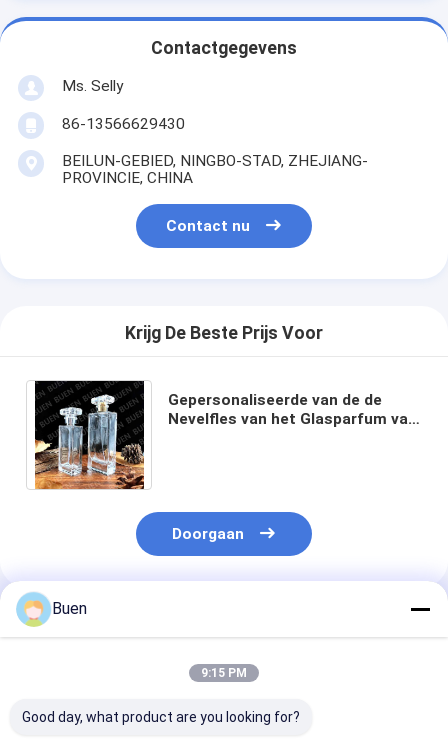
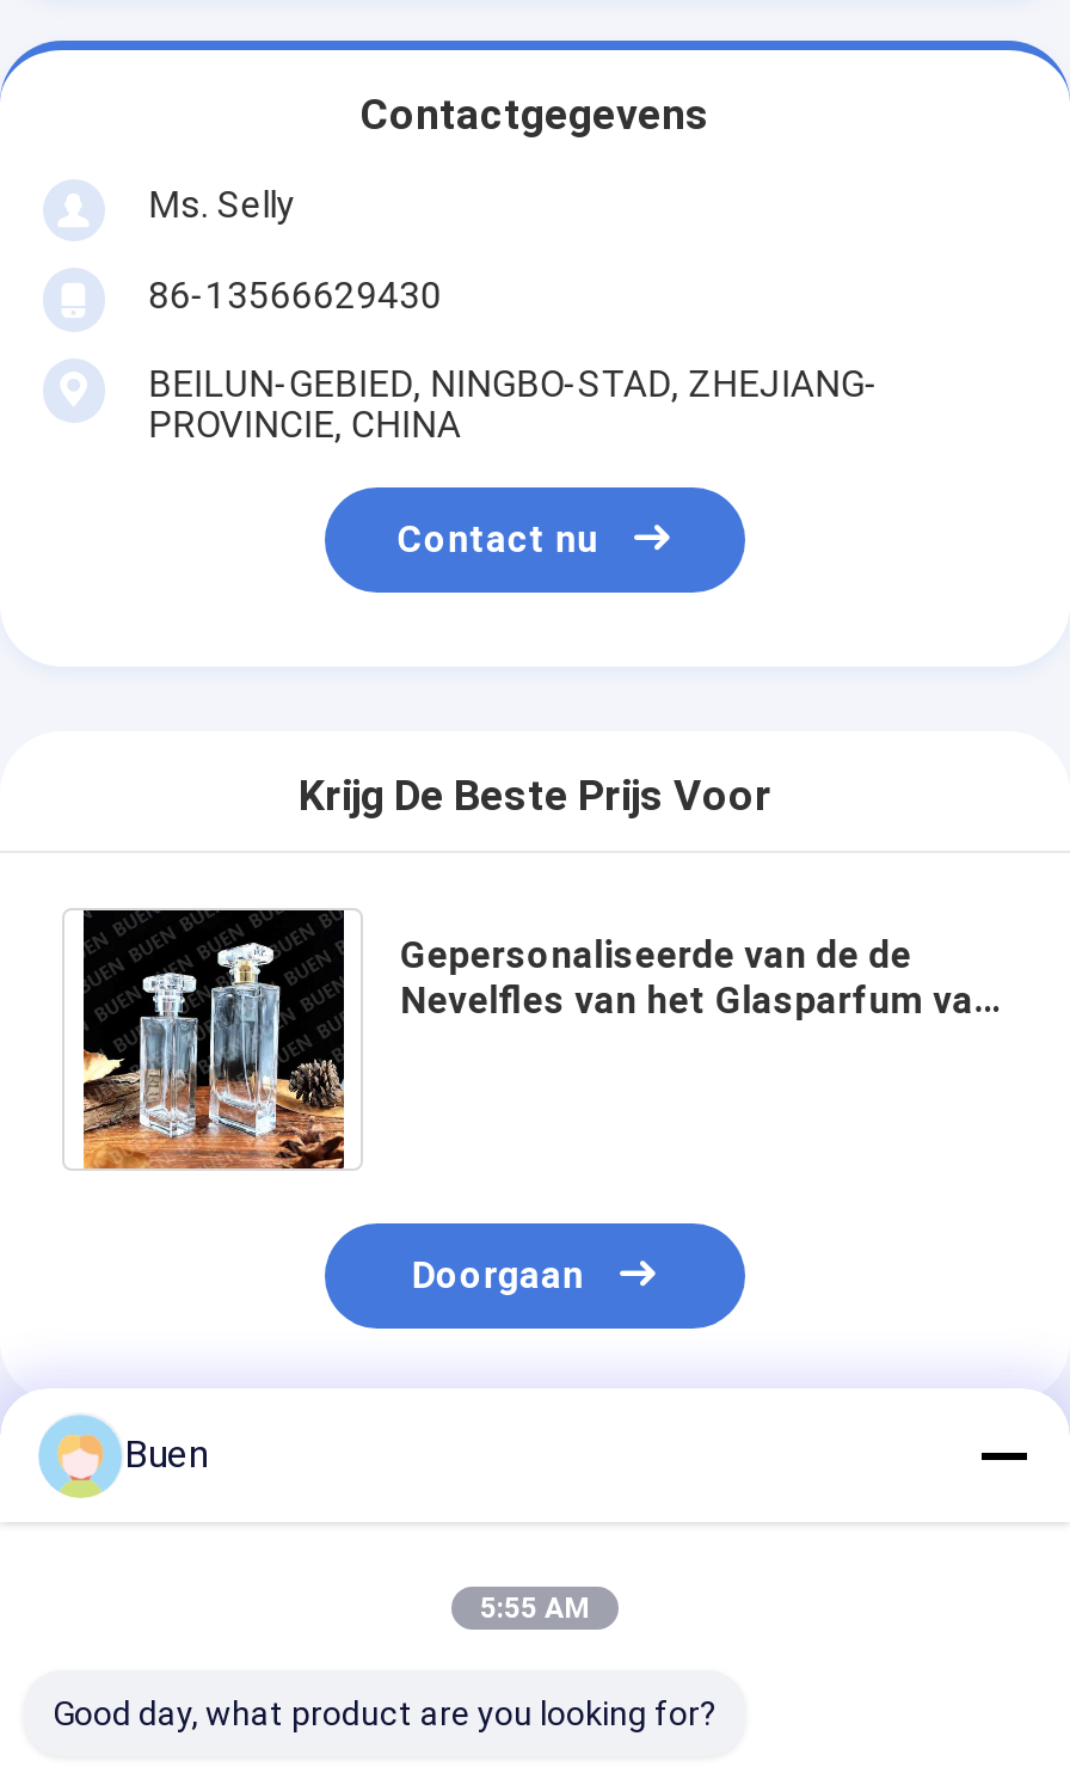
- 9:15 PM
+ 5:55 AM
